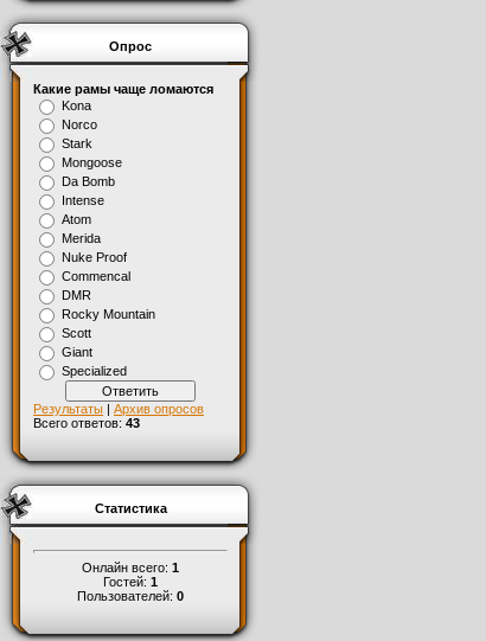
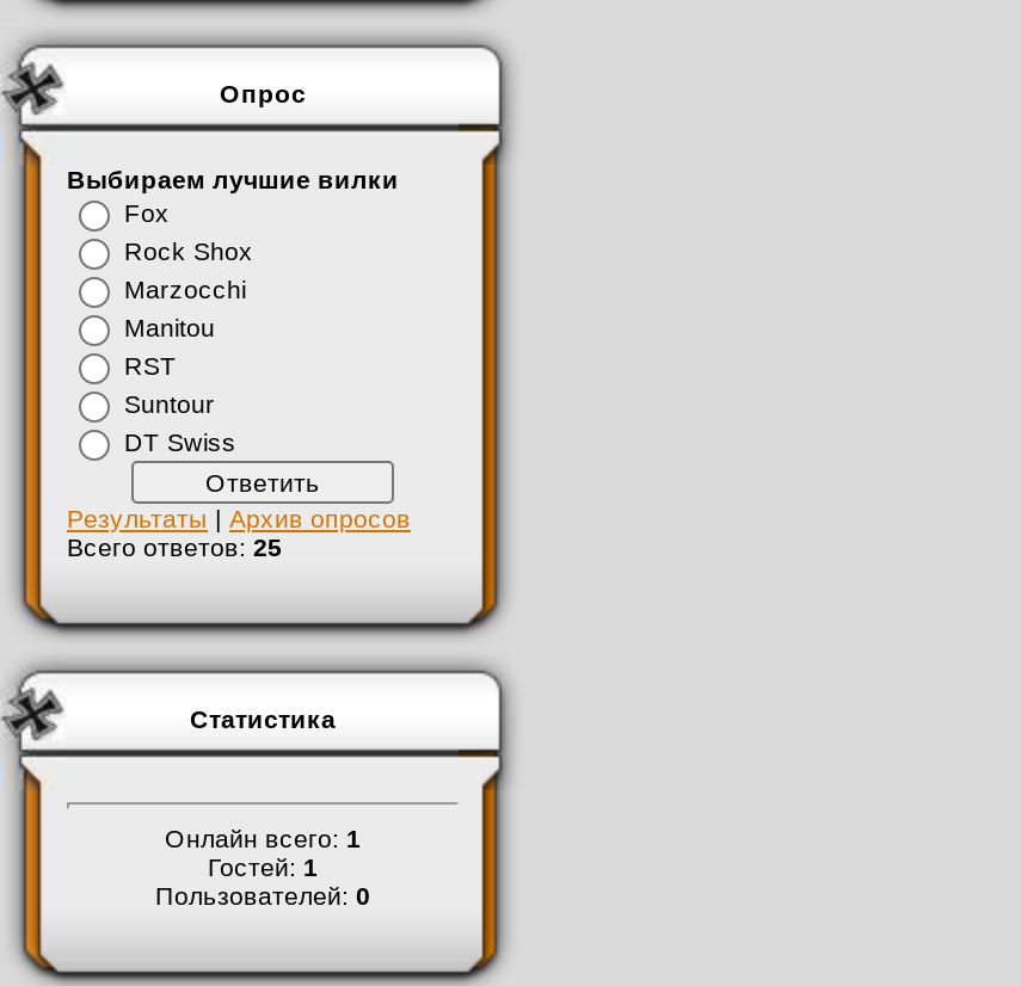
- Какие рамы чаще ломаются
- Kona
- Norco
- Stark
- Mongoose
- Da Bomb
- Intense
- Atom
- Merida
- Nuke Proof
- Commencal
- DMR
- Rocky Mountain
- Scott
- Giant
- Specialized
+ Выбираем лучшие вилки
+ Fox
+ Rock Shox
+ Marzocchi
+ Manitou
+ RST
+ Suntour
+ DT Swiss

- Всего ответов:43
+ Всего ответов:25
